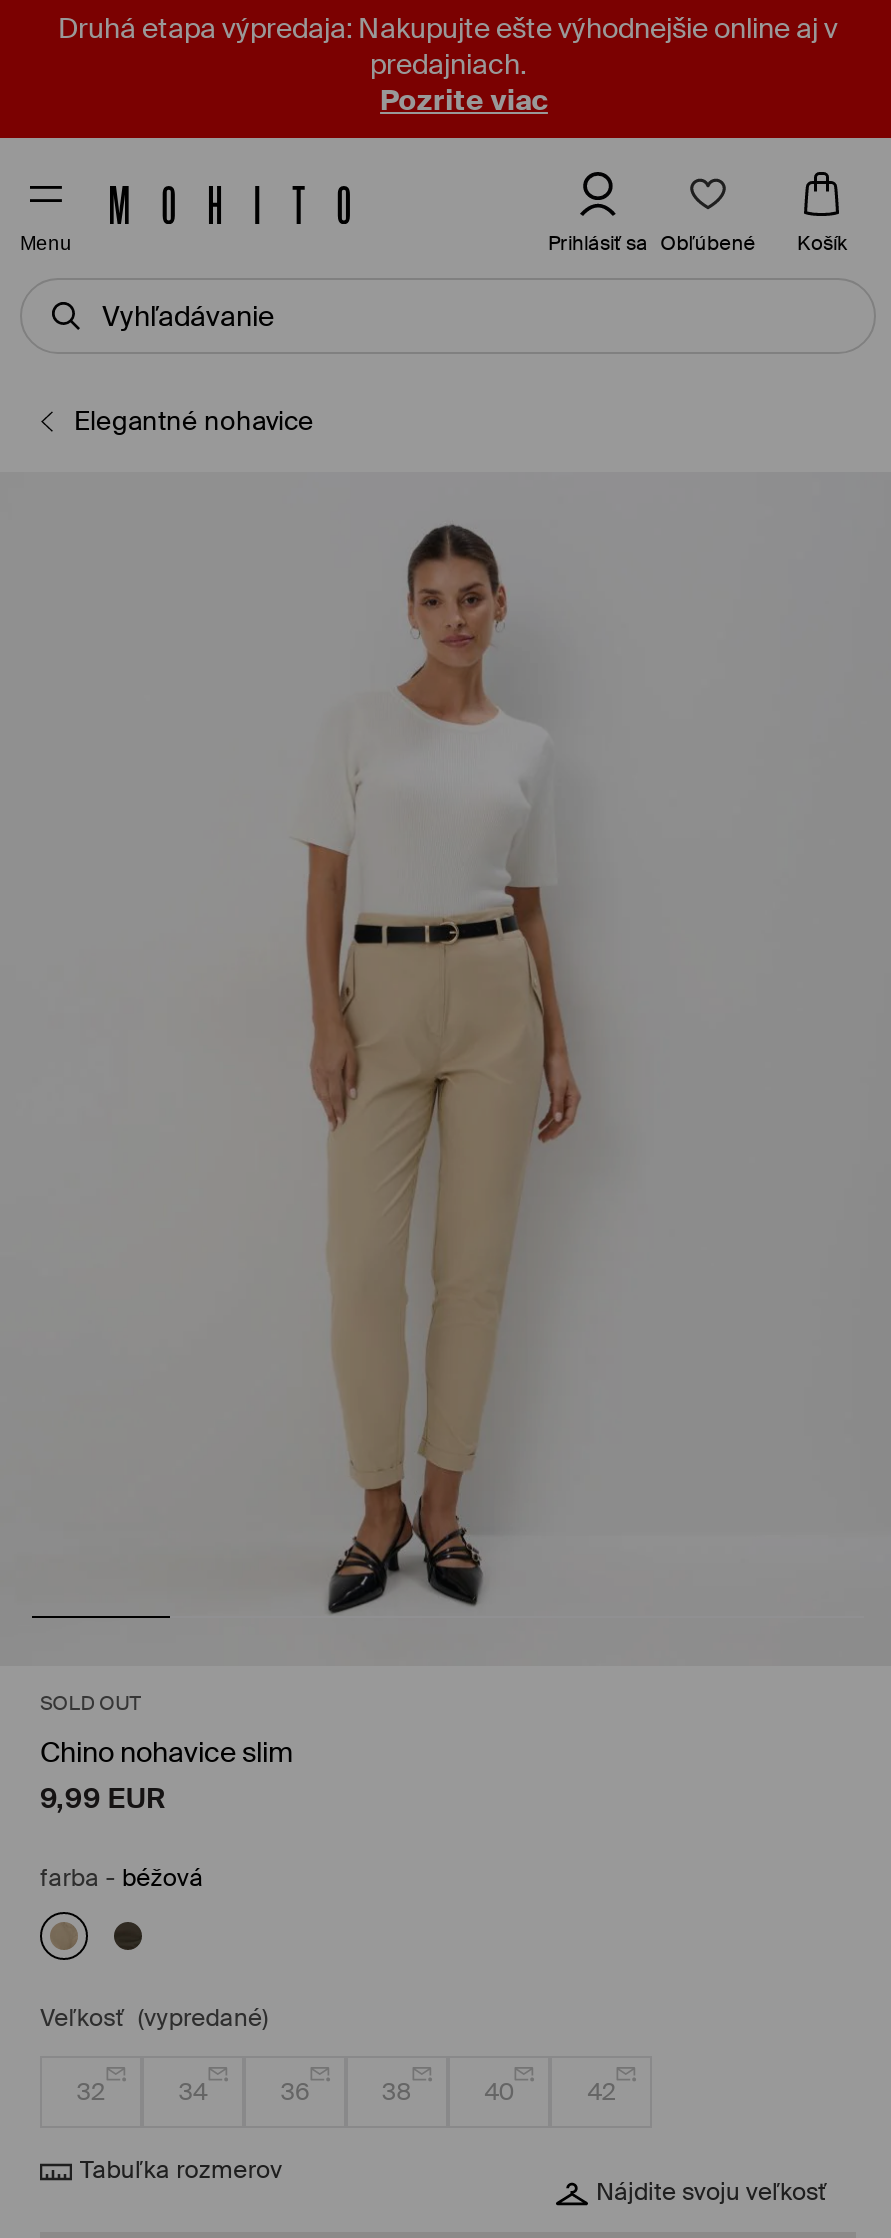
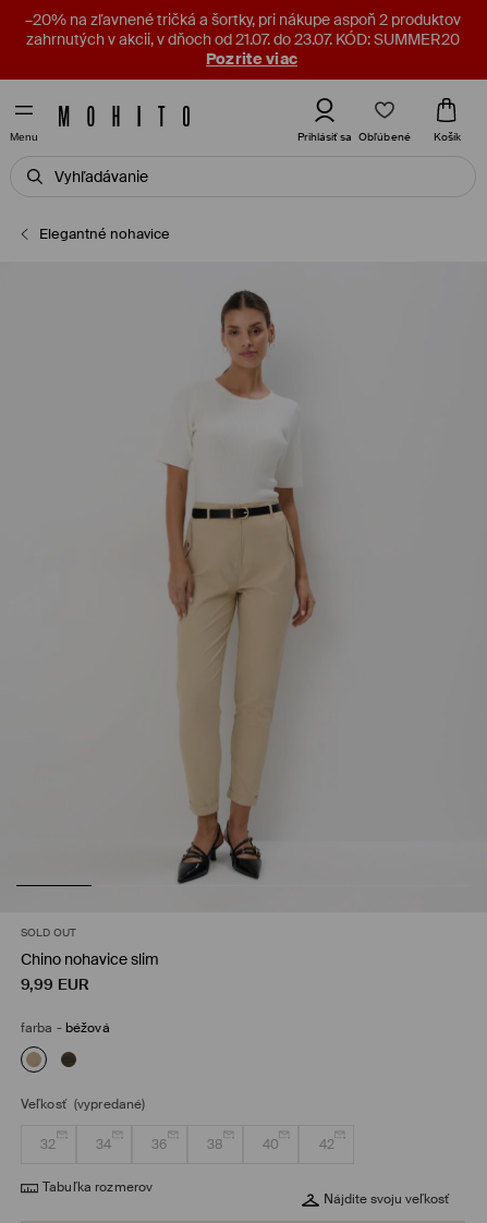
- Druhá etapa výpredaja: Nakupujte ešte výhodnejšie online aj v
- predajniach.
+ –20% na zľavnené tričká a šortky, pri nákupe aspoň 2 produktov
+ zahrnutých v akcii, v dňoch od 21.07. do 23.07. KÓD: SUMMER20
